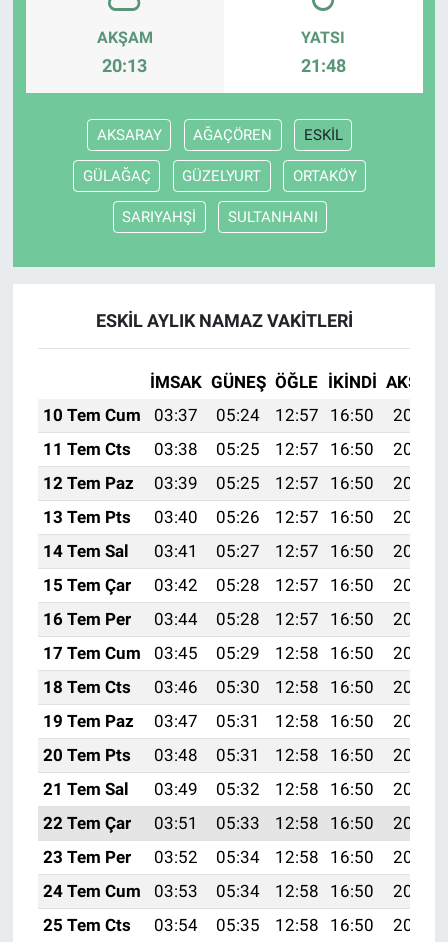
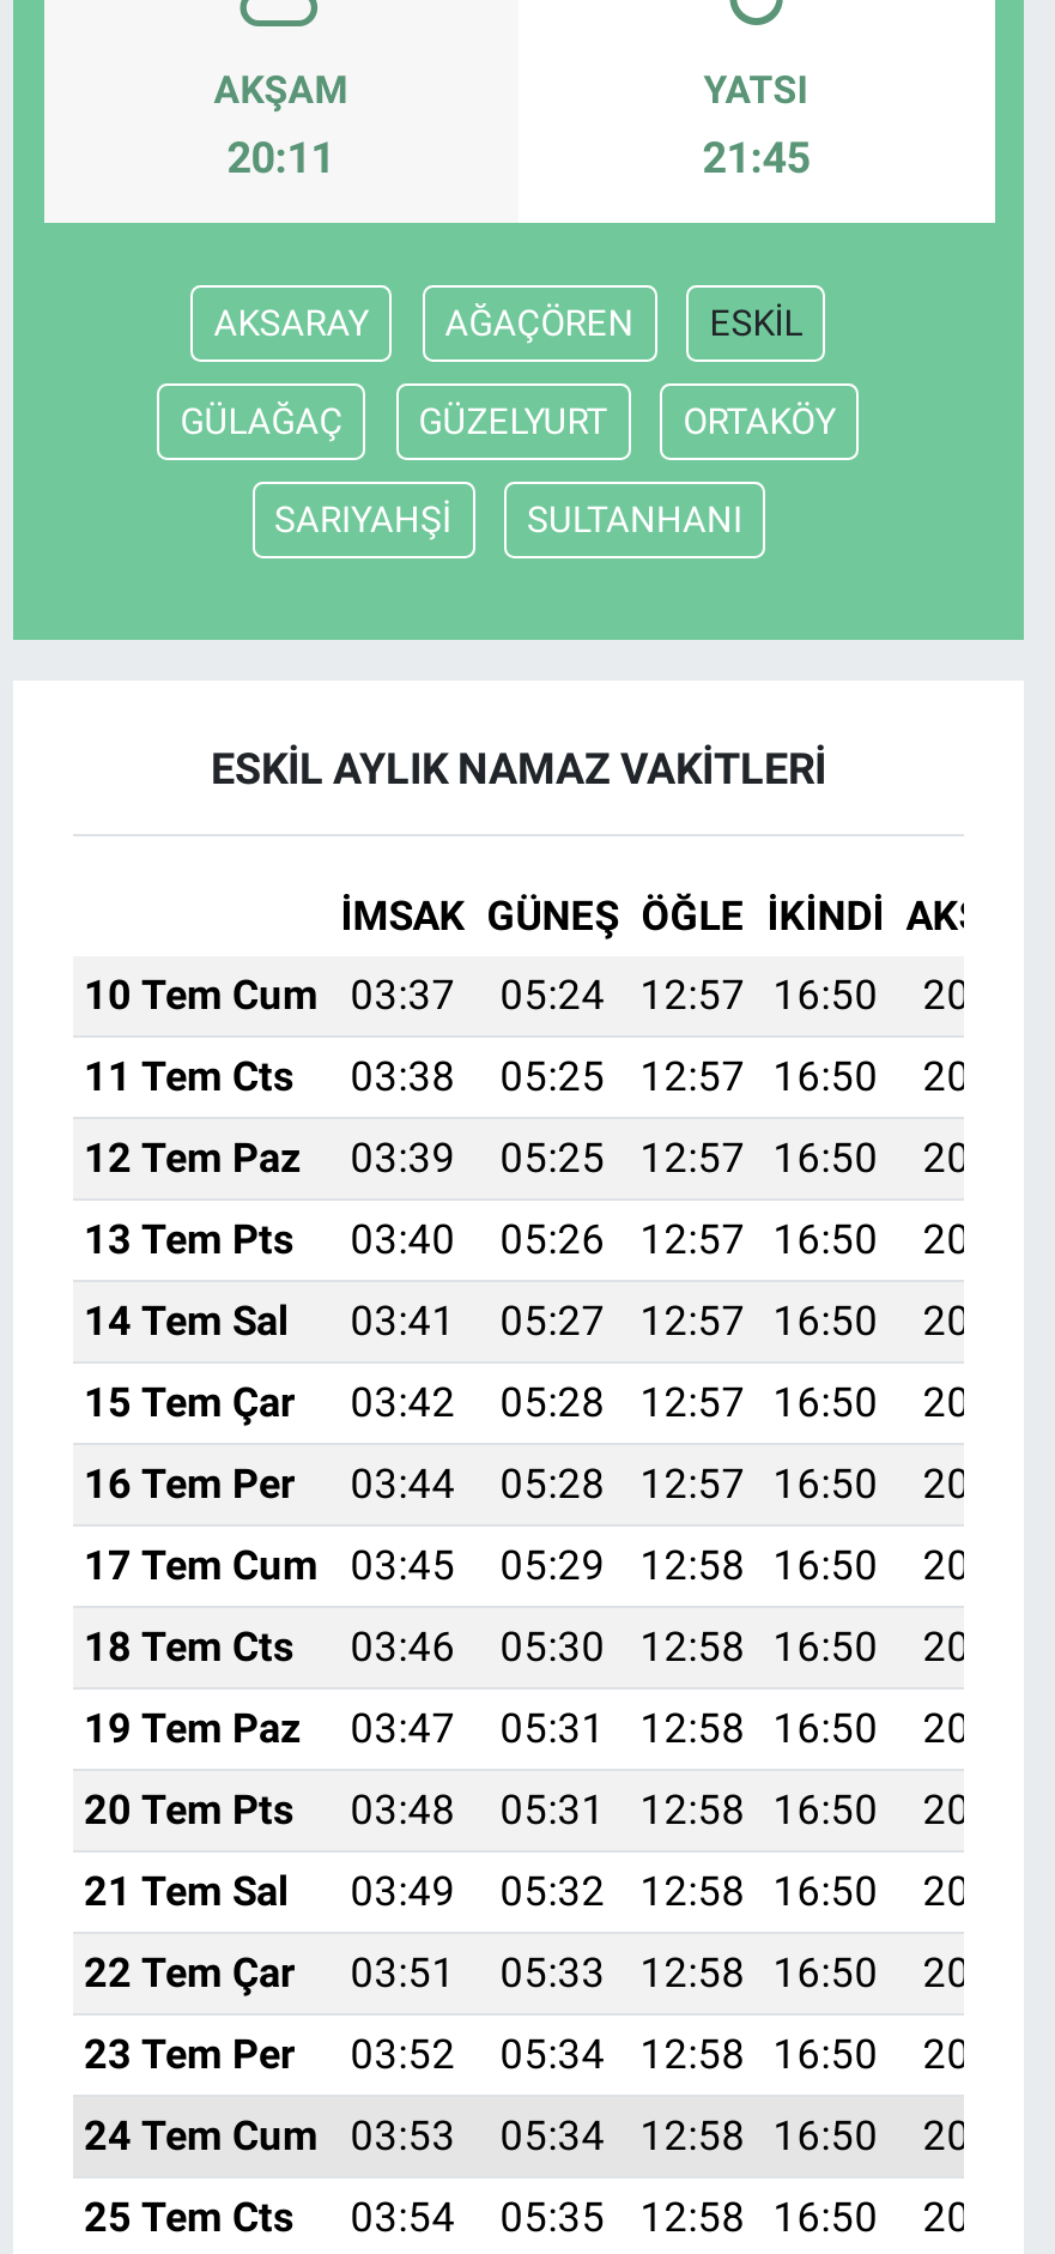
- 20:13
+ 20:11

- 21:48
+ 21:45
